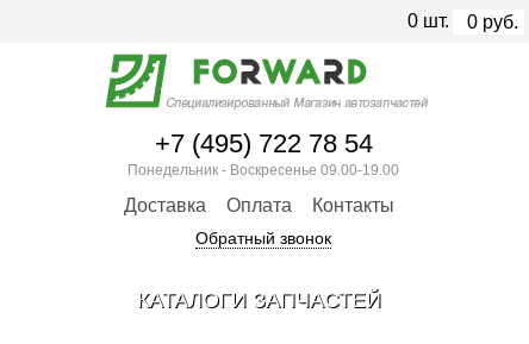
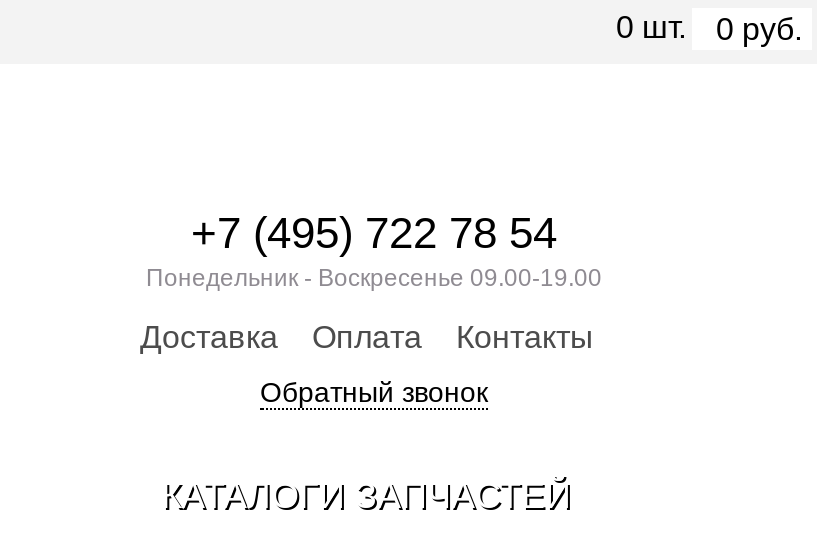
- [image]
